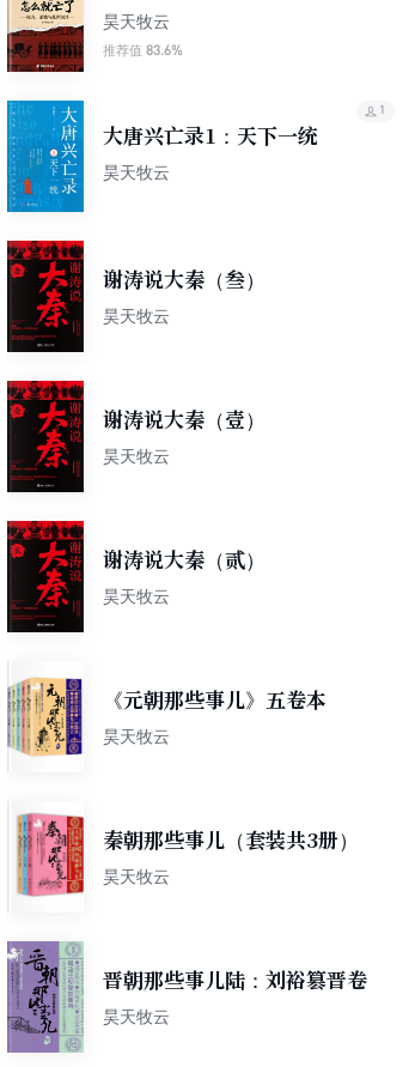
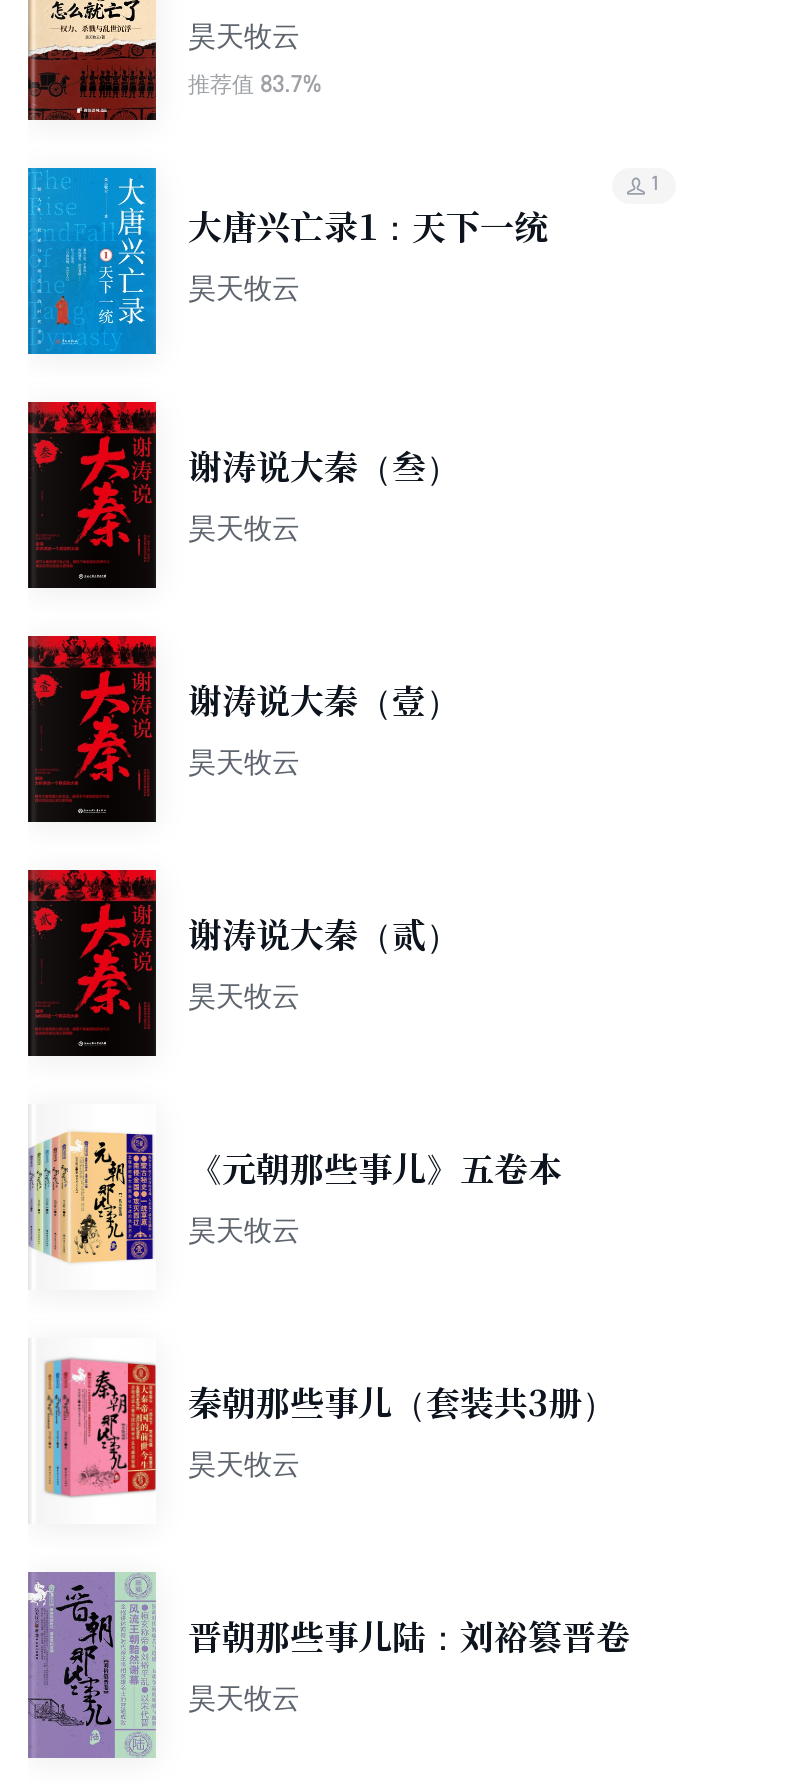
- 推荐值83.6%
+ 推荐值83.7%
